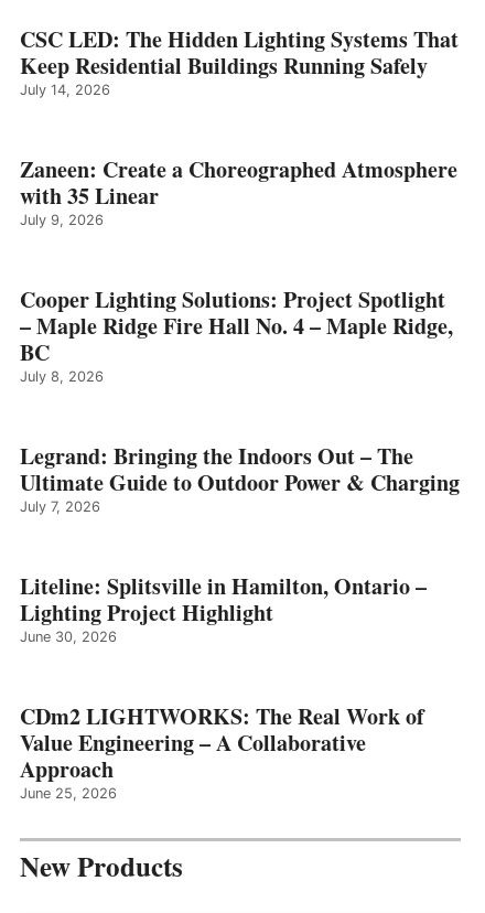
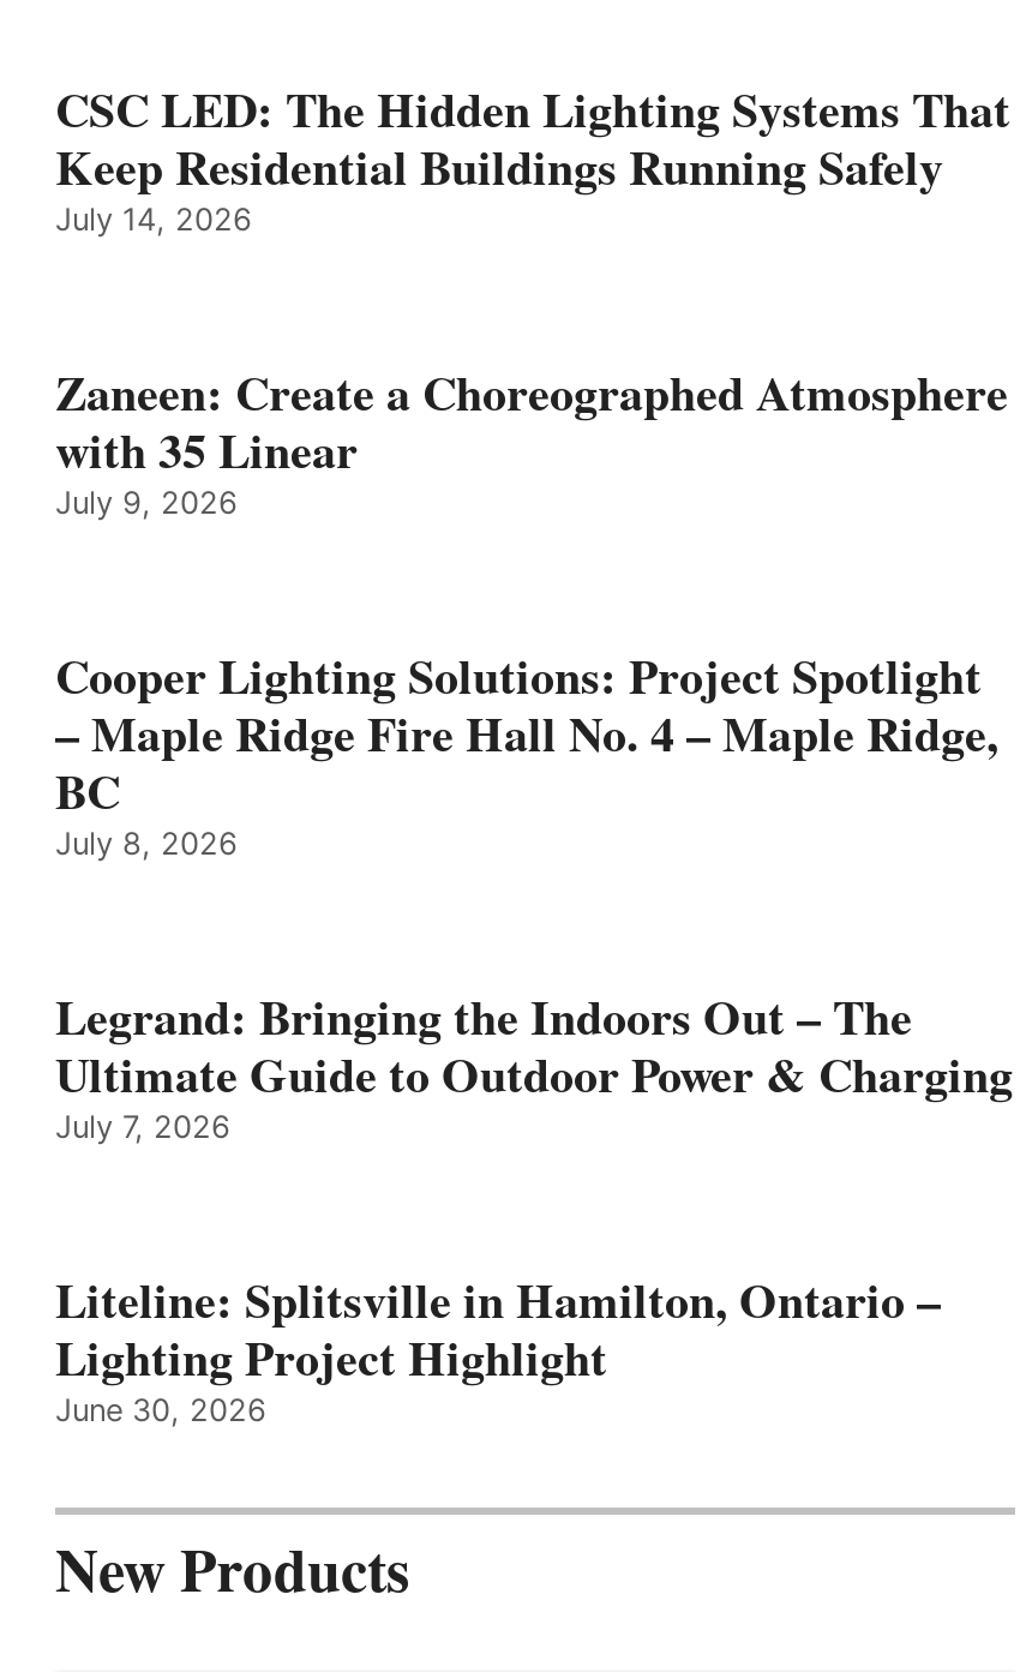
- CDm2 LIGHTWORKS: The Real Work of
- Value Engineering – A Collaborative
- Approach
- June 25, 2026
